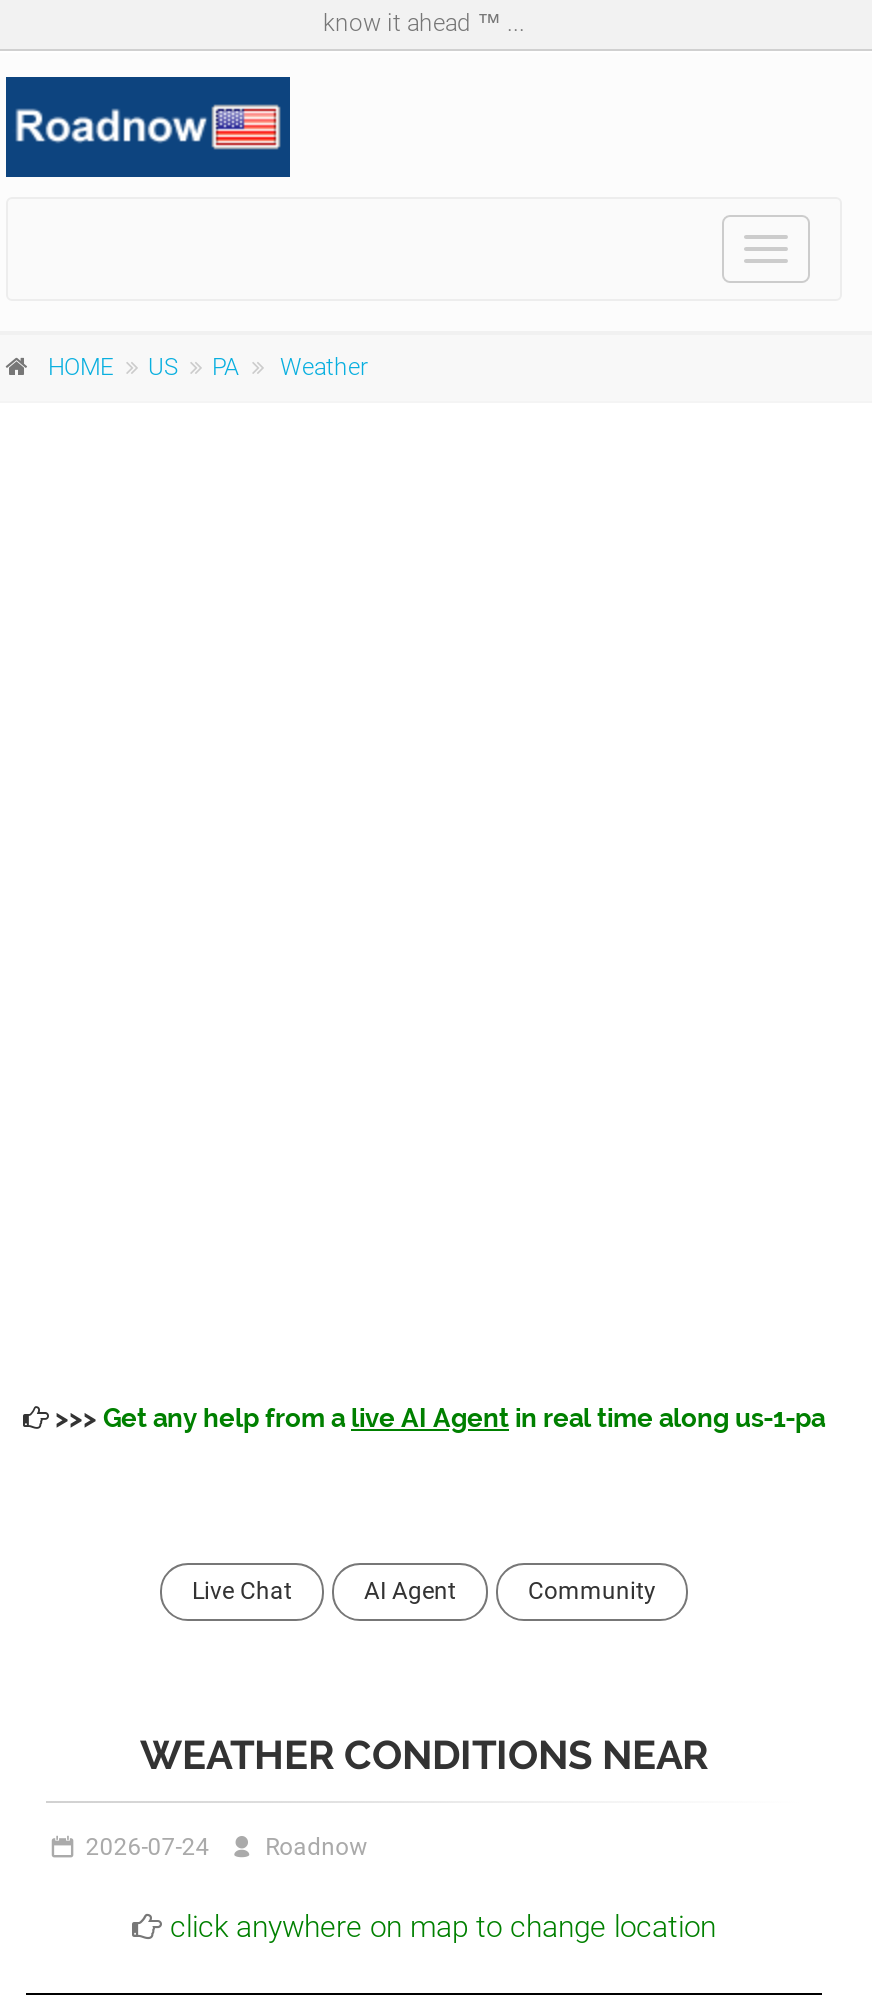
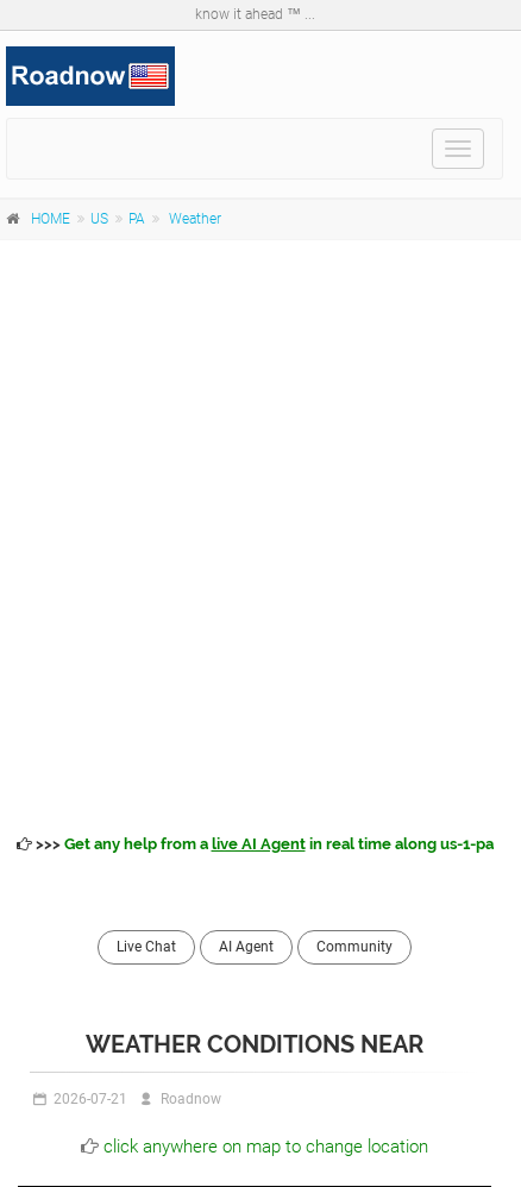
- 2026-07-24 Roadnow
+ 2026-07-21 Roadnow
